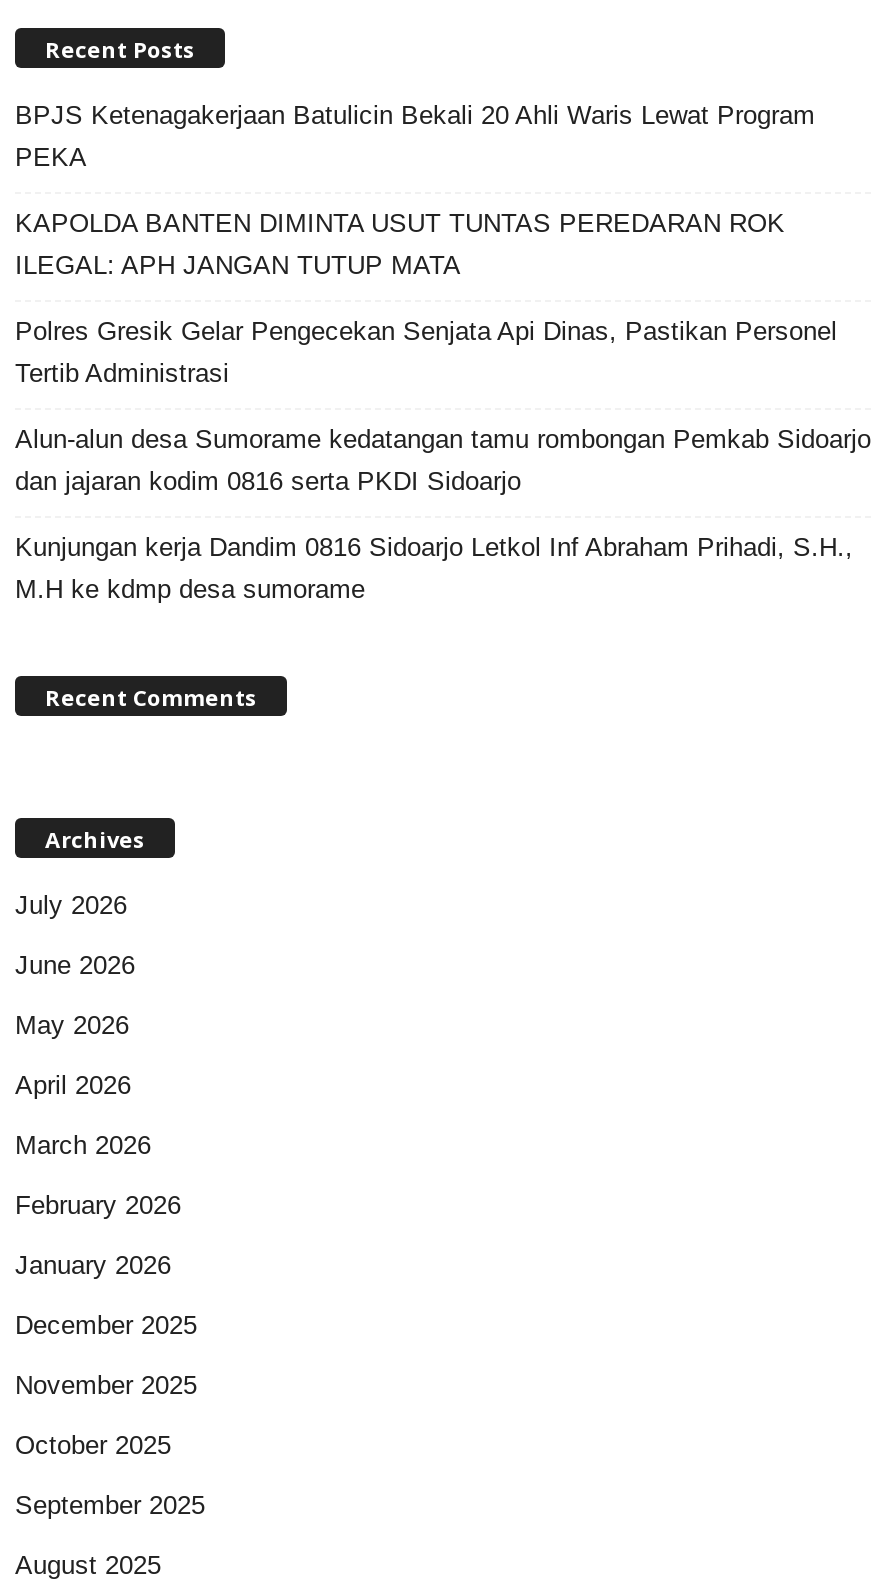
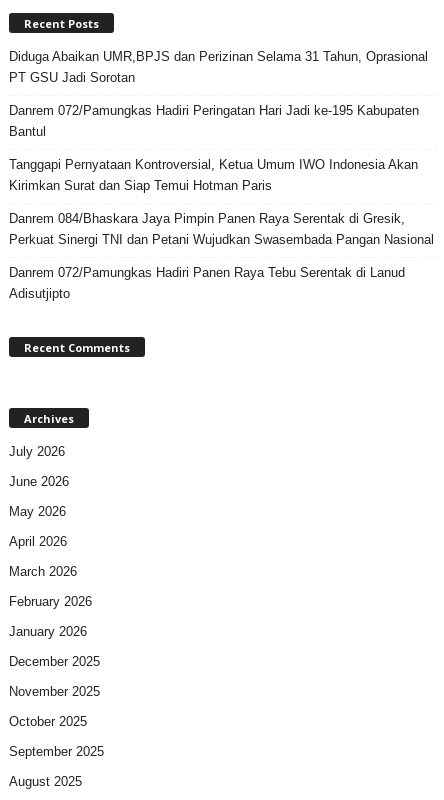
- BPJS Ketenagakerjaan Batulicin Bekali 20 Ahli Waris Lewat Program
- PEKA
+ Diduga Abaikan UMR,BPJS dan Perizinan Selama 31 Tahun, Oprasional
+ PT GSU Jadi Sorotan

- KAPOLDA BANTEN DIMINTA USUT TUNTAS PEREDARAN ROK
- ILEGAL: APH JANGAN TUTUP MATA
+ Danrem 072/Pamungkas Hadiri Peringatan Hari Jadi ke-195 Kabupaten
+ Bantul

- Polres Gresik Gelar Pengecekan Senjata Api Dinas, Pastikan Personel
- Tertib Administrasi
+ Tanggapi Pernyataan Kontroversial, Ketua Umum IWO Indonesia Akan
+ Kirimkan Surat dan Siap Temui Hotman Paris

- Alun-alun desa Sumorame kedatangan tamu rombongan Pemkab Sidoarjo
- dan jajaran kodim 0816 serta PKDI Sidoarjo
+ Danrem 084/Bhaskara Jaya Pimpin Panen Raya Serentak di Gresik,
+ Perkuat Sinergi TNI dan Petani Wujudkan Swasembada Pangan Nasional

- Kunjungan kerja Dandim 0816 Sidoarjo Letkol Inf Abraham Prihadi, S.H.,
- M.H ke kdmp desa sumorame
+ Danrem 072/Pamungkas Hadiri Panen Raya Tebu Serentak di Lanud
+ Adisutjipto
